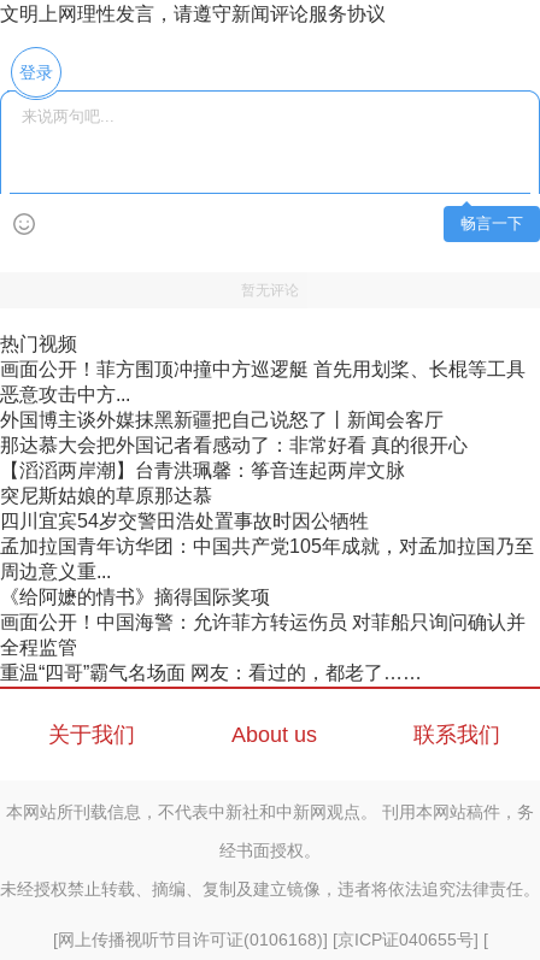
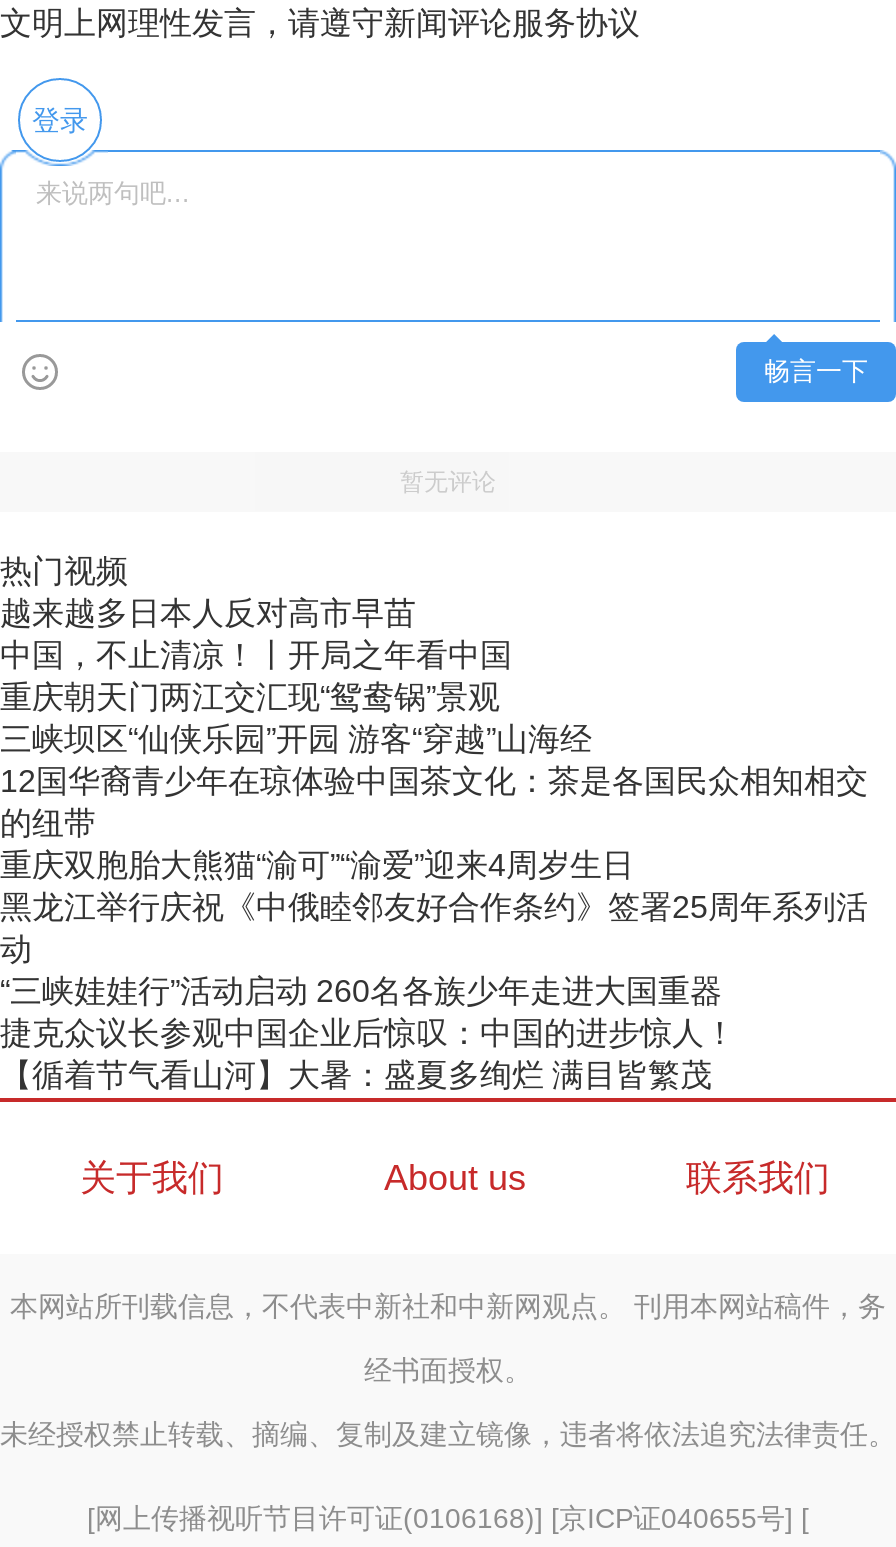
- 画面公开！菲方围顶冲撞中方巡逻艇 首先用划桨、长棍等工具
- 恶意攻击中方...
- 外国博主谈外媒抹黑新疆把自己说怒了丨新闻会客厅
- 那达慕大会把外国记者看感动了：非常好看 真的很开心
- 【滔滔两岸潮】台青洪珮馨：筝音连起两岸文脉
- 突尼斯姑娘的草原那达慕
- 四川宜宾54岁交警田浩处置事故时因公牺牲
- 孟加拉国青年访华团：中国共产党105年成就，对孟加拉国乃至
- 周边意义重...
- 《给阿嬷的情书》摘得国际奖项
- 画面公开！中国海警：允许菲方转运伤员 对菲船只询问确认并
- 全程监管
- 重温“四哥”霸气名场面 网友：看过的，都老了……
+ 越来越多日本人反对高市早苗
+ 中国，不止清凉！丨开局之年看中国
+ 重庆朝天门两江交汇现“鸳鸯锅”景观
+ 三峡坝区“仙侠乐园”开园 游客“穿越”山海经
+ 12国华裔青少年在琼体验中国茶文化：茶是各国民众相知相交
+ 的纽带
+ 重庆双胞胎大熊猫“渝可”“渝爱”迎来4周岁生日
+ 黑龙江举行庆祝《中俄睦邻友好合作条约》签署25周年系列活
+ 动
+ “三峡娃娃行”活动启动 260名各族少年走进大国重器
+ 捷克众议长参观中国企业后惊叹：中国的进步惊人！
+ 【循着节气看山河】大暑：盛夏多绚烂 满目皆繁茂
